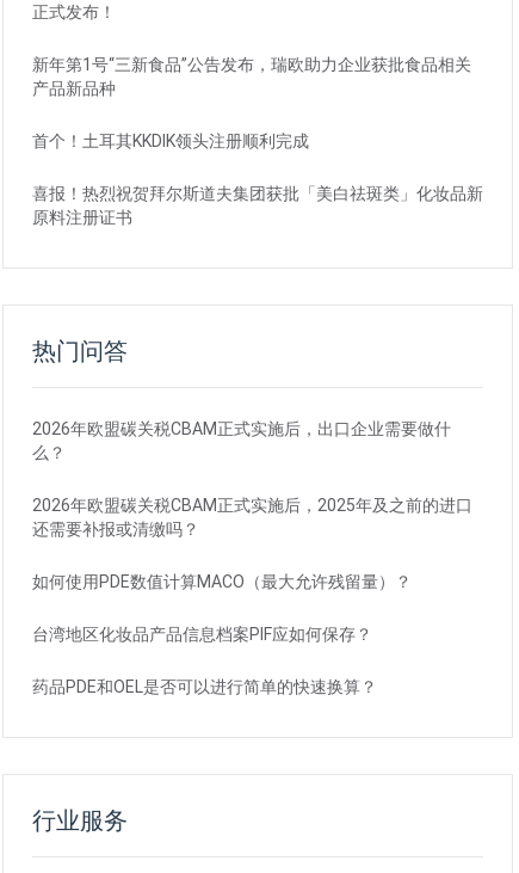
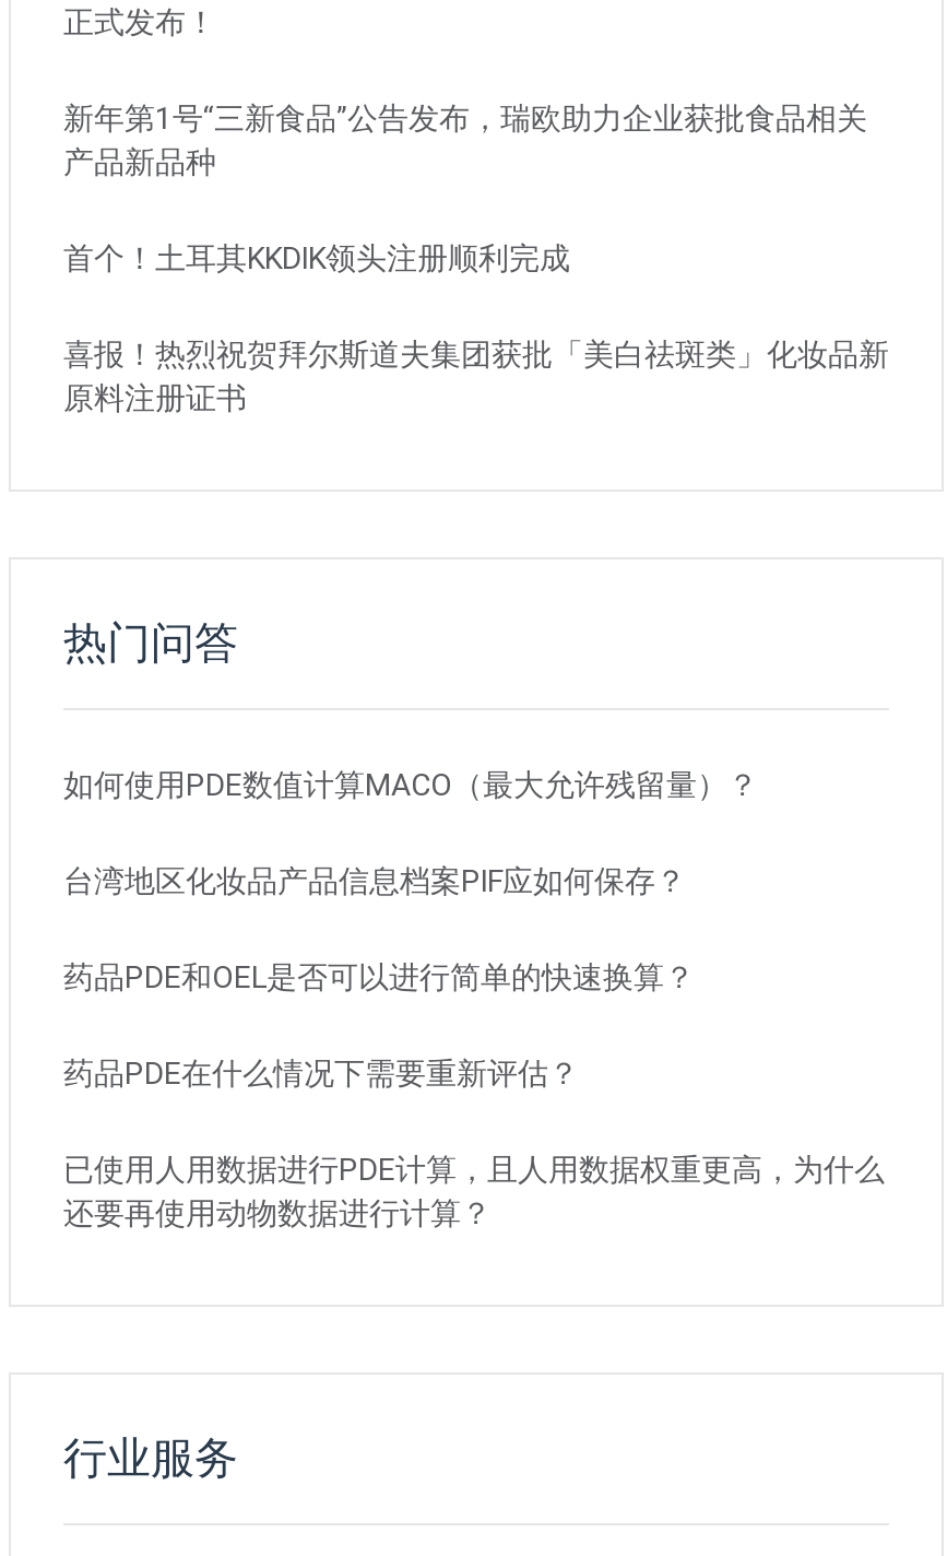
- 2026年欧盟碳关税CBAM正式实施后，出口企业需要做什
- 么？
- 2026年欧盟碳关税CBAM正式实施后，2025年及之前的进口
- 还需要补报或清缴吗？

moved up: 如何使用PDE数值计算MACO（最大允许残留量）？ | 台湾地区化妆品产品信息档案PIF应如何保存？ | 药品PDE和OEL是否可以进行简单的快速换算？

+ 药品PDE在什么情况下需要重新评估？
+ 已使用人用数据进行PDE计算，且人用数据权重更高，为什么
+ 还要再使用动物数据进行计算？
